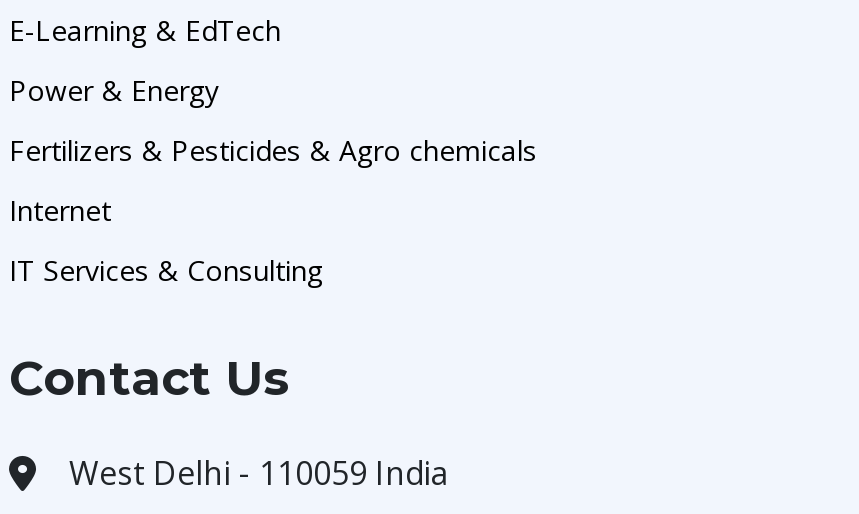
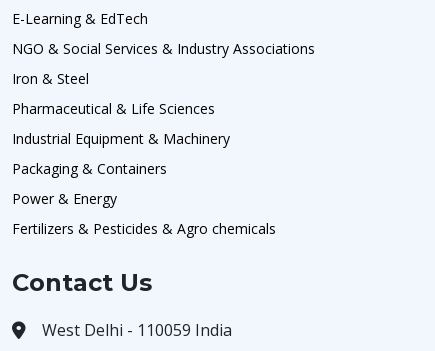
+ NGO & Social Services & Industry Associations
+ Iron & Steel
+ Pharmaceutical & Life Sciences
+ Industrial Equipment & Machinery
+ Packaging & Containers

moved down: Power & Energy | Fertilizers & Pesticides & Agro chemicals

- Internet
- IT Services & Consulting
